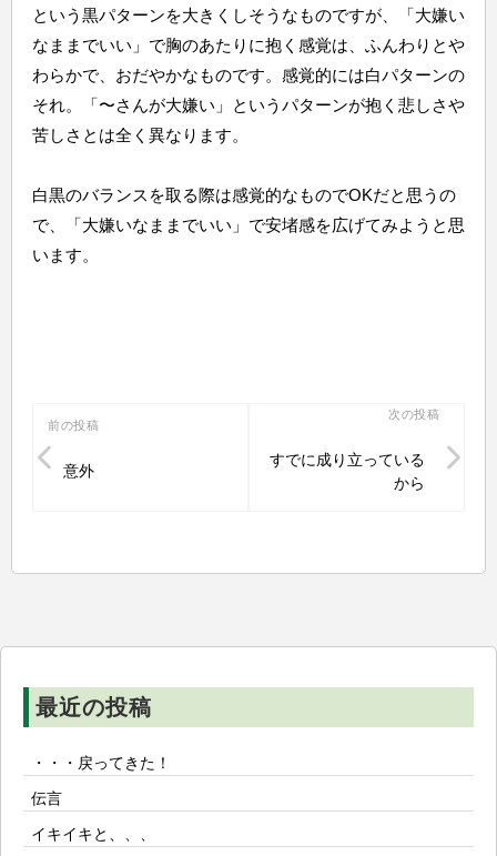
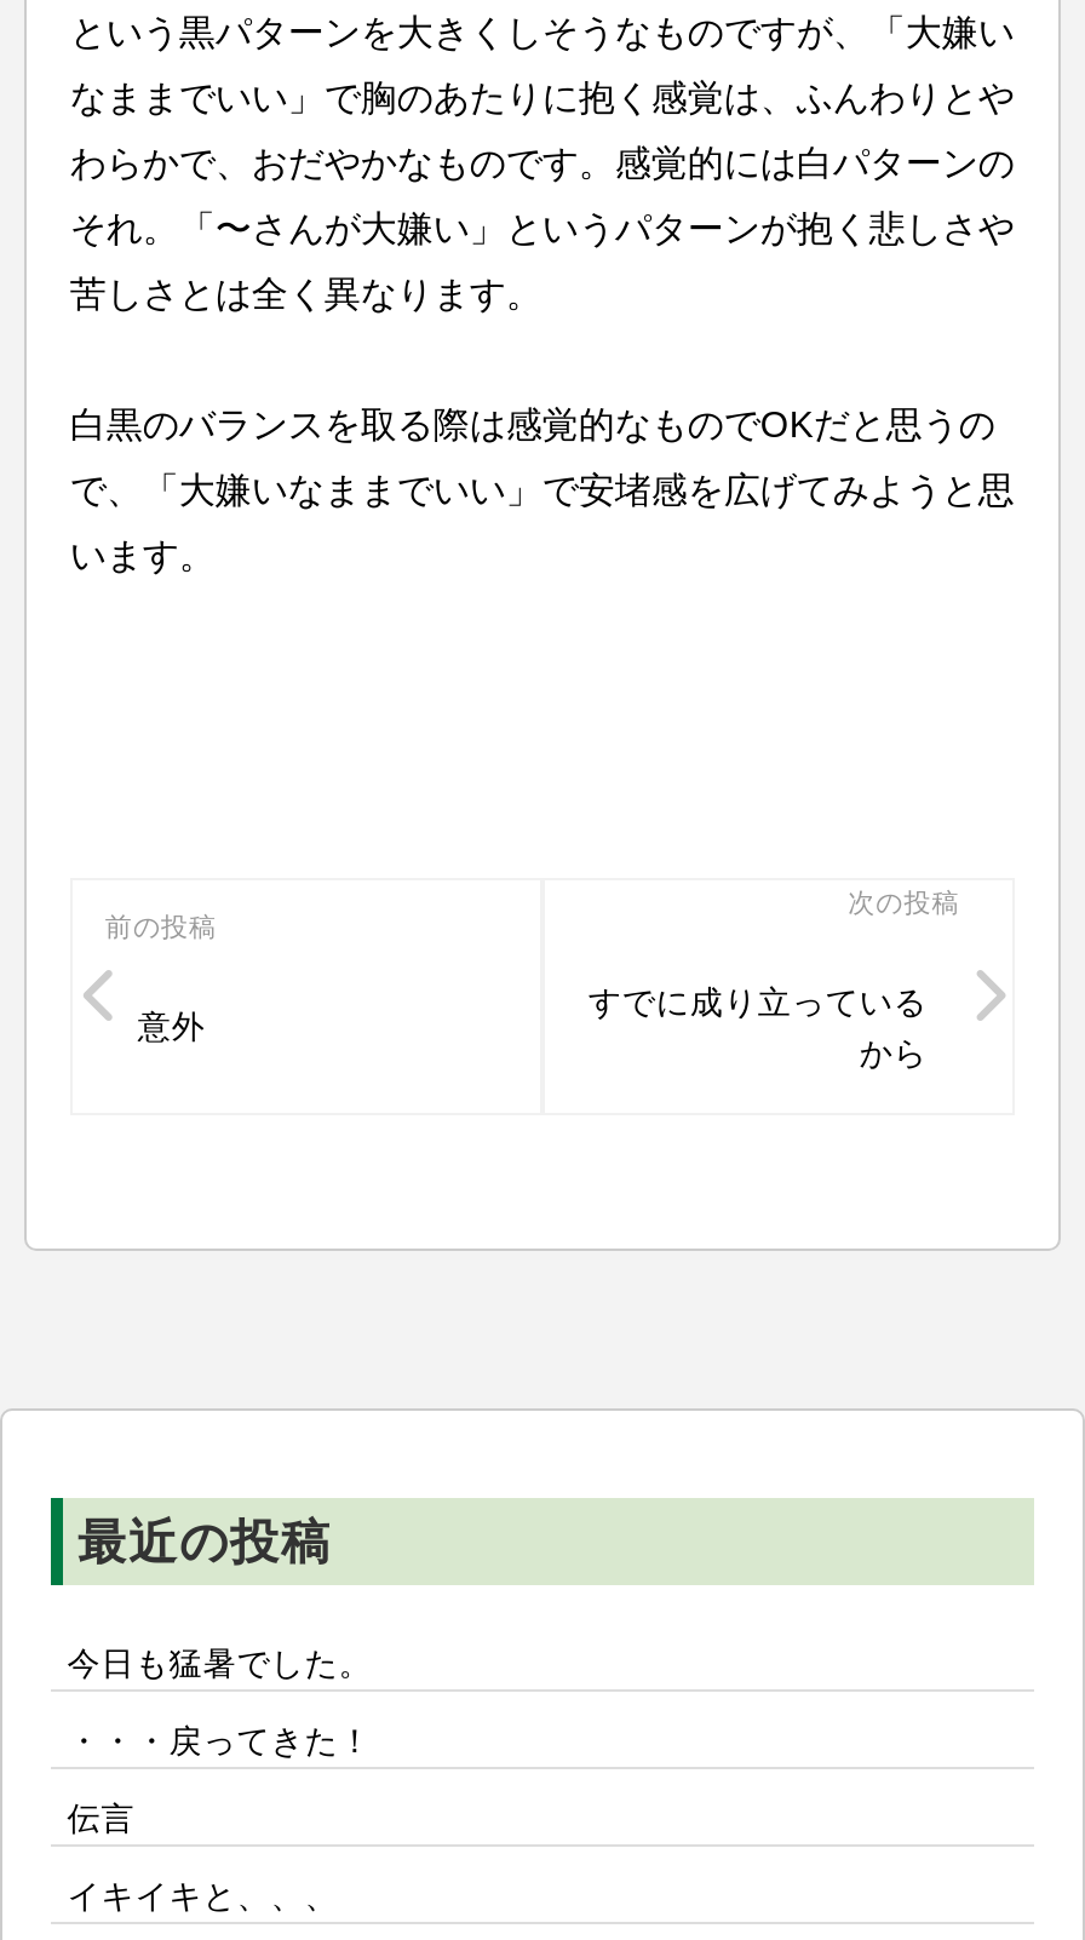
+ 今日も猛暑でした。
